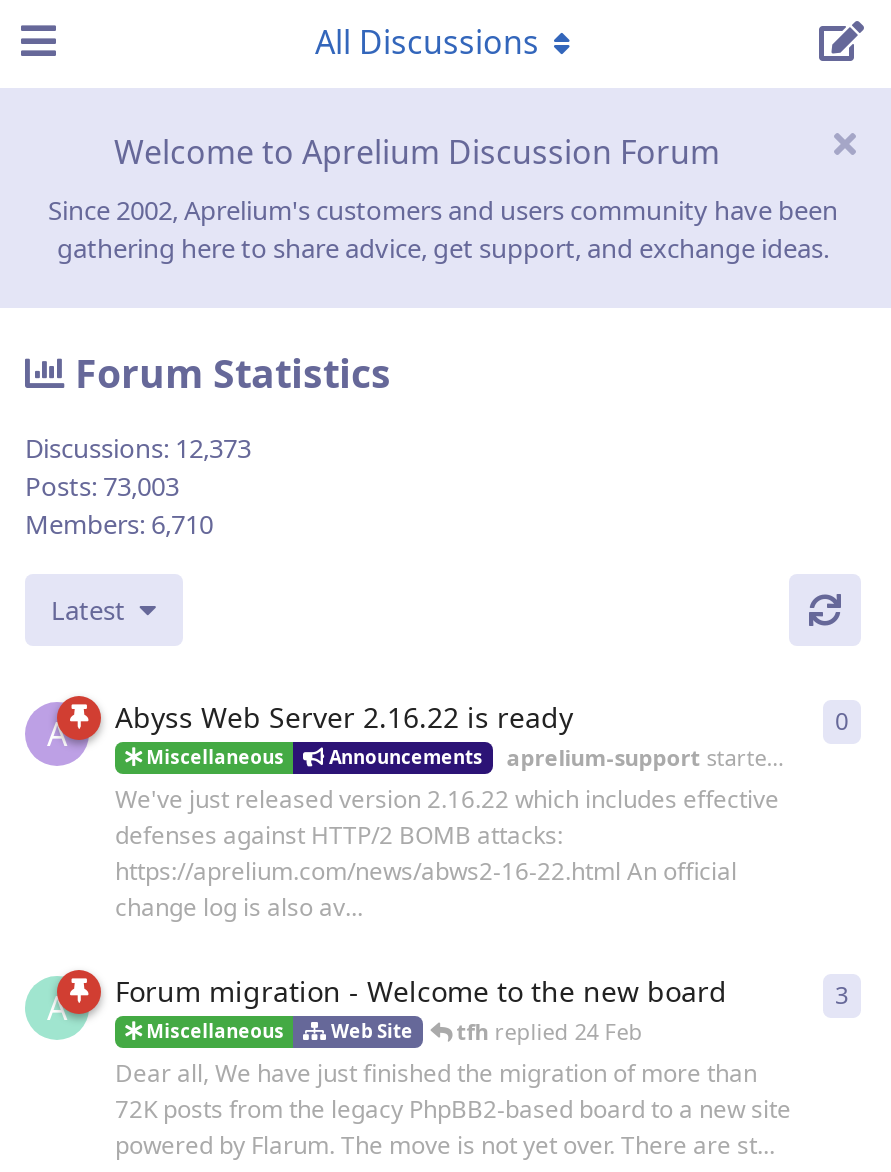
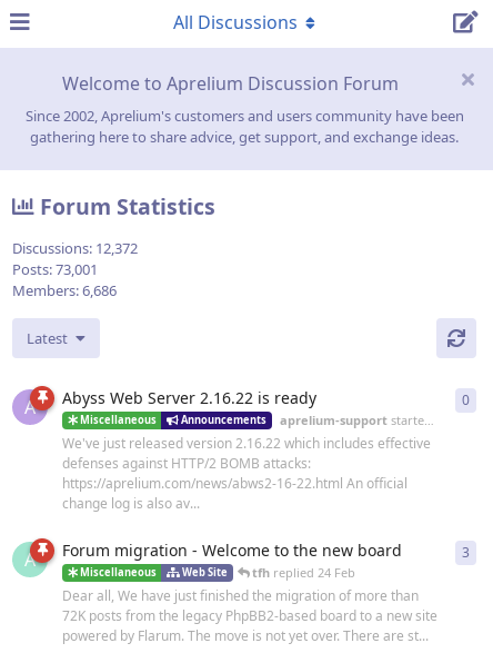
- Discussions: 12,373
+ Discussions: 12,372

- Posts: 73,003
+ Posts: 73,001

- Members: 6,710
+ Members: 6,686
